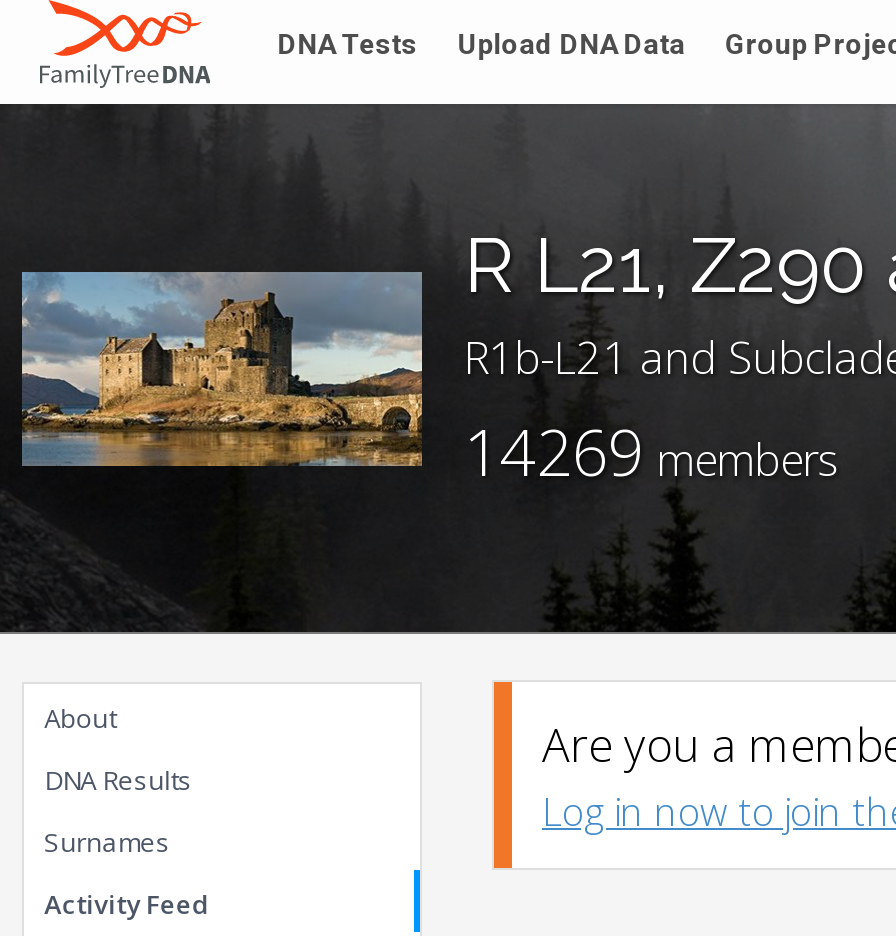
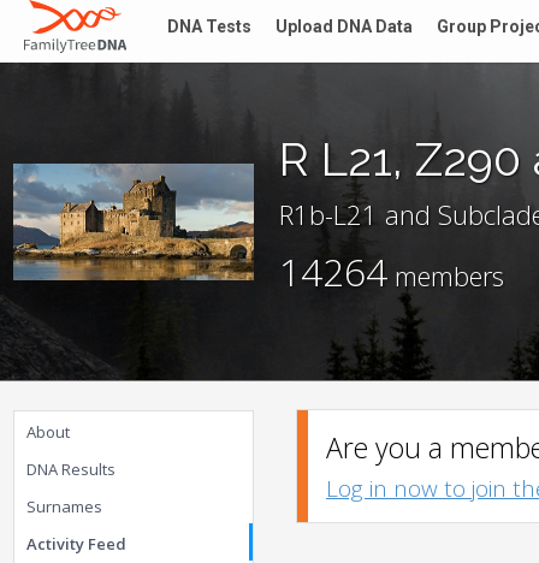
- 14269 members
+ 14264 members
